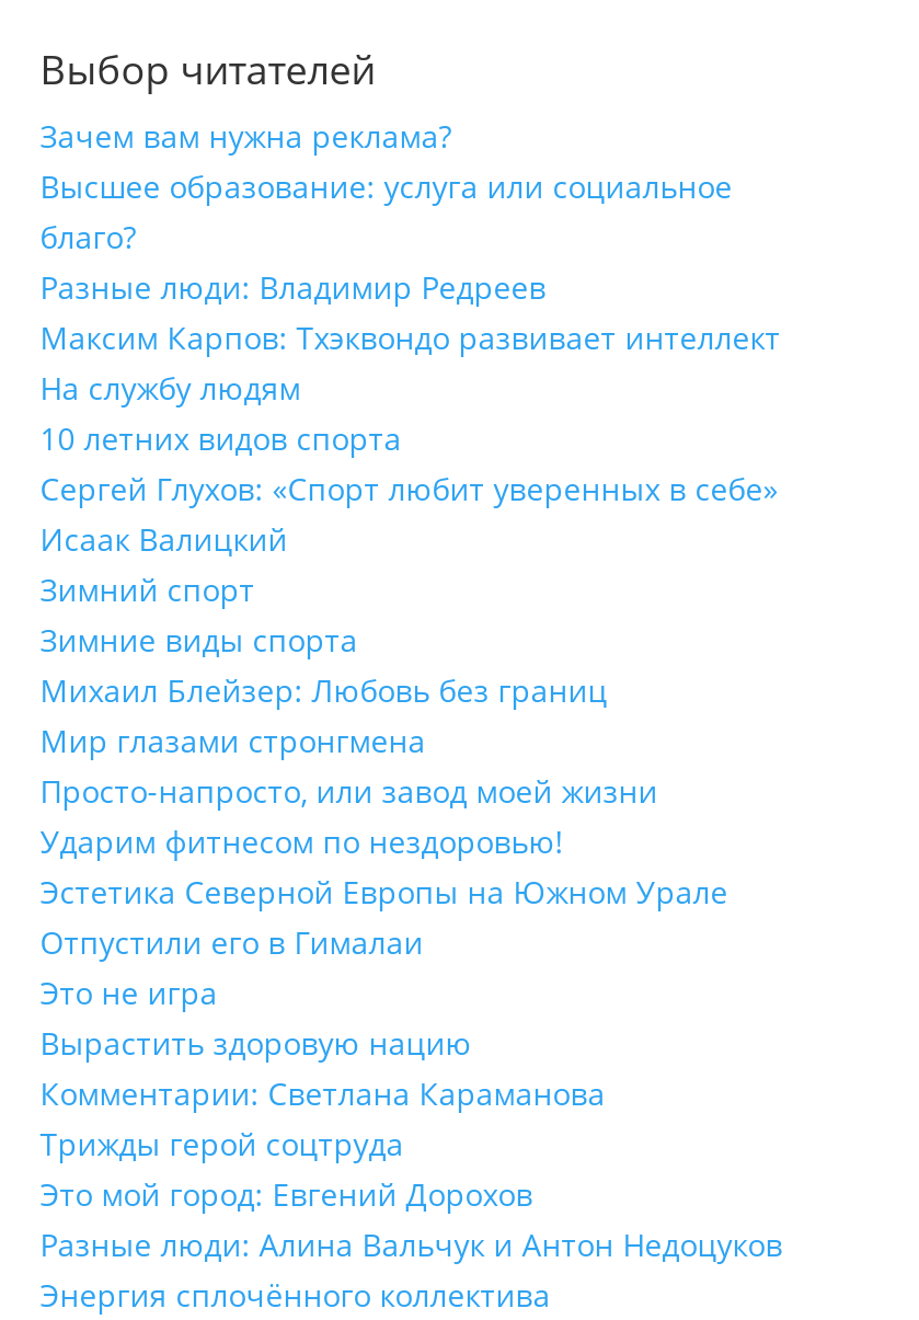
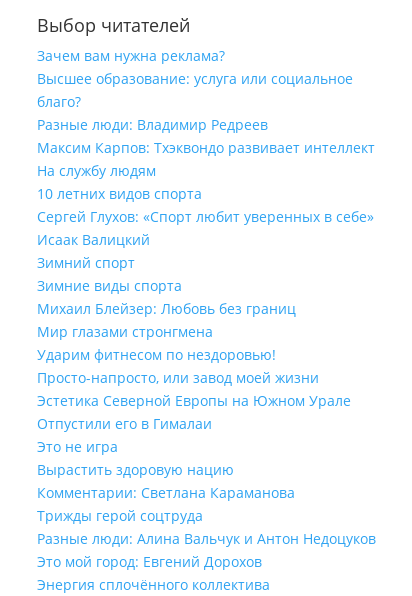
moved down: Просто-напросто, или завод моей жизни

moved up: Ударим фитнесом по нездоровью!

moved down: Это мой город: Евгений Дорохов

moved up: Разные люди: Алина Вальчук и Антон Недоцуков
